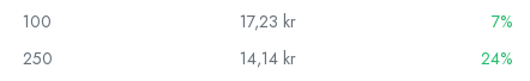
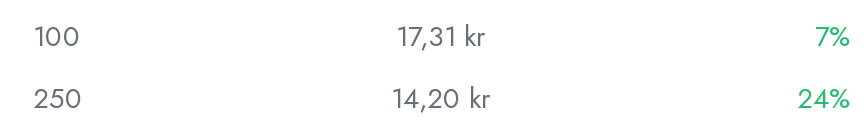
- 17,23 kr
+ 17,31 kr

- 14,14 kr
+ 14,20 kr
